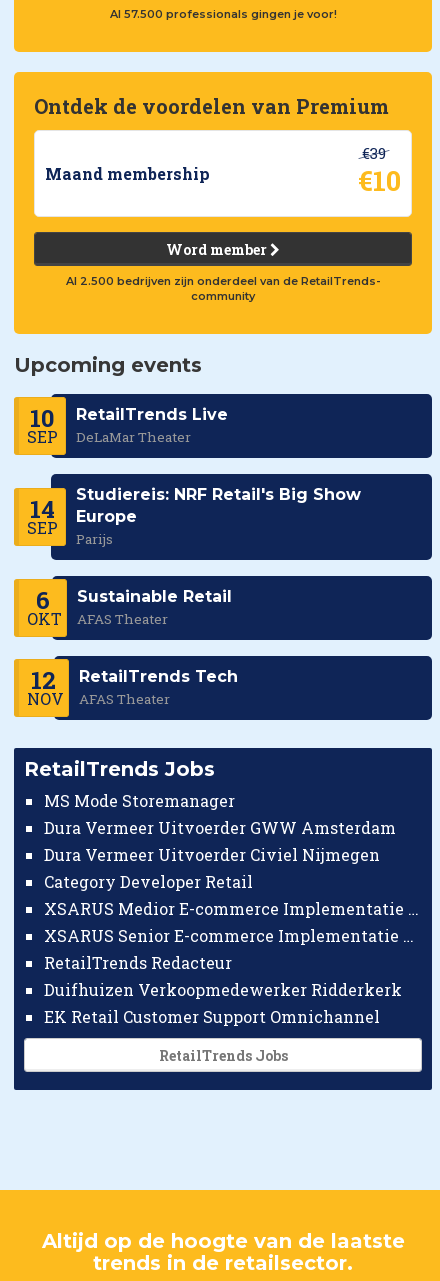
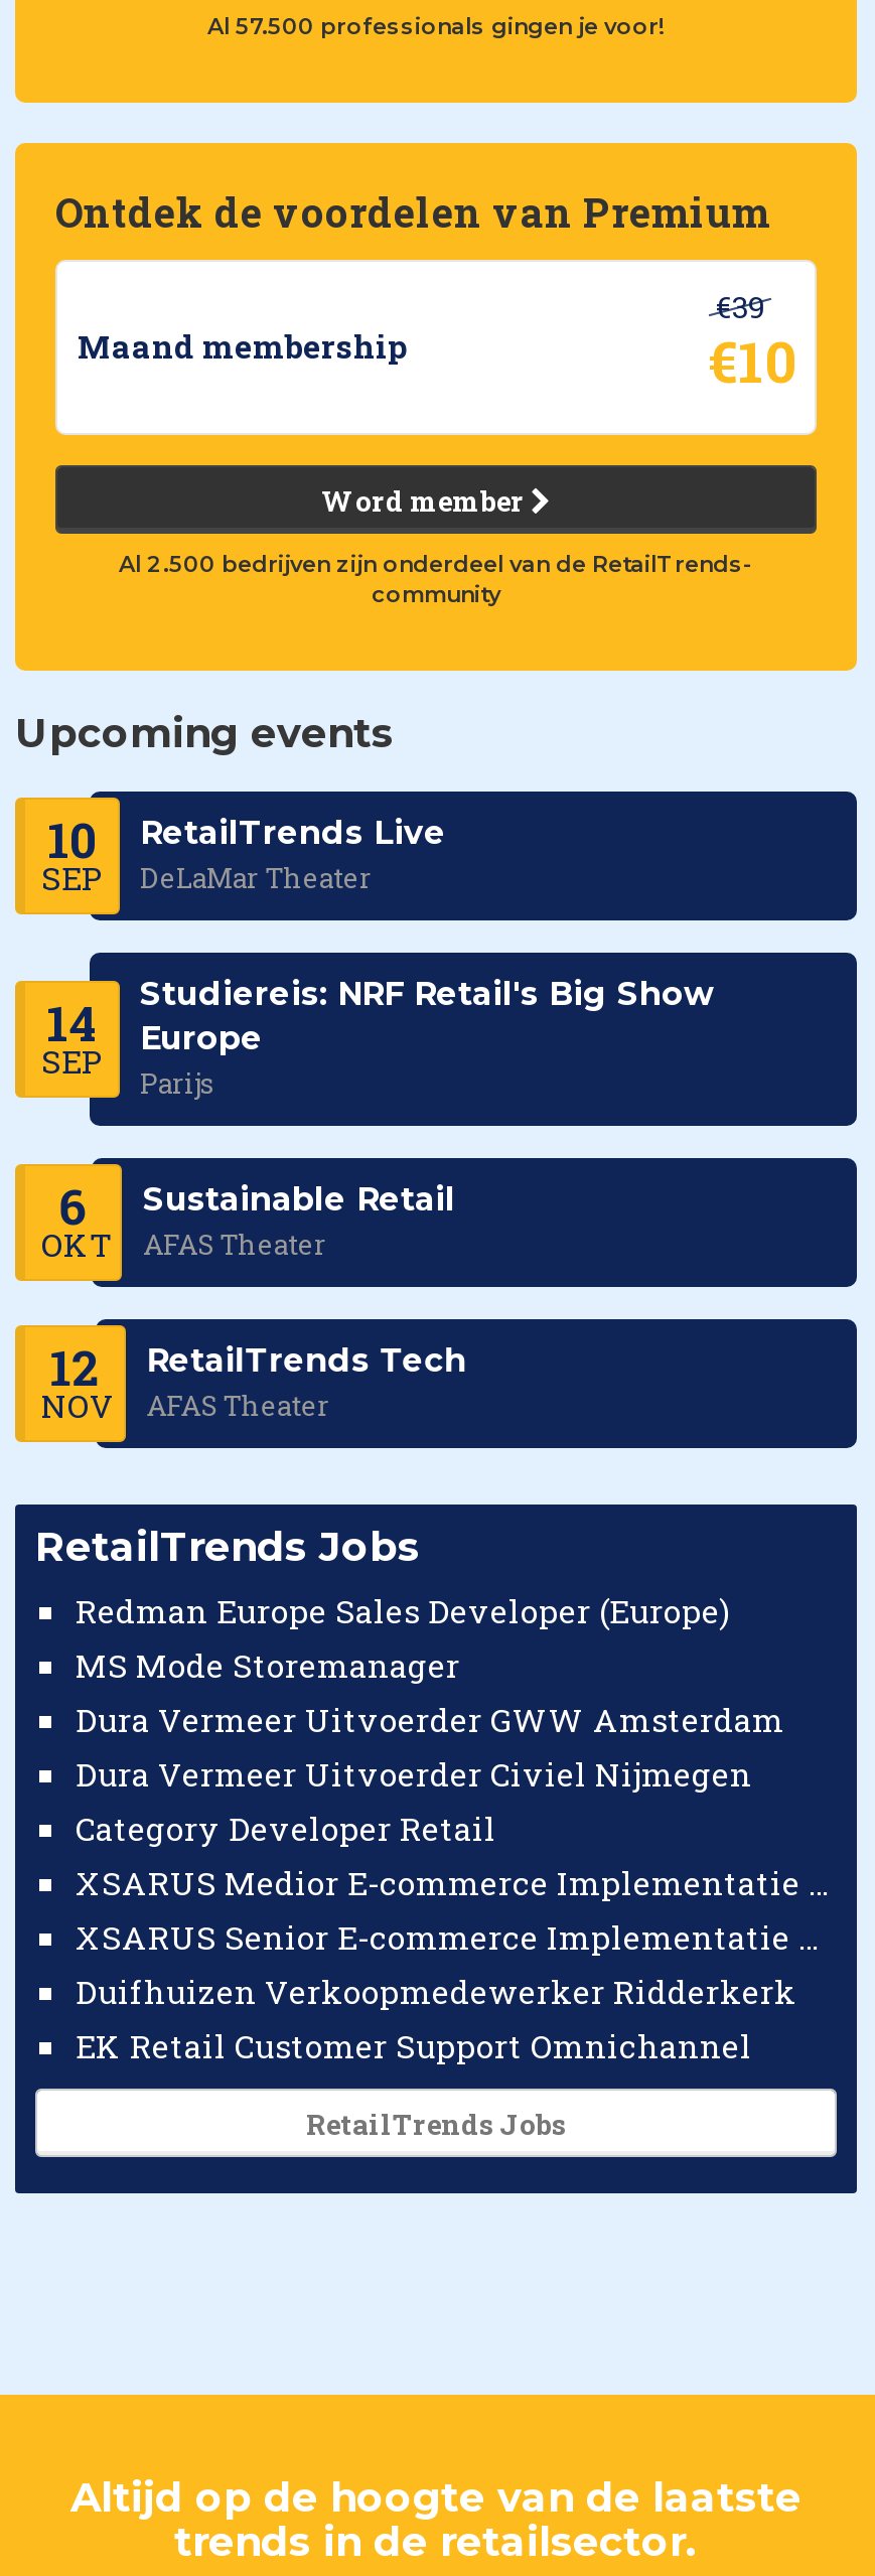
+ Redman Europe Sales Developer (Europe)

moved down: MS Mode Storemanager | Dura Vermeer Uitvoerder GWW Amsterdam | Dura Vermeer Uitvoerder Civiel Nijmegen | Category Developer Retail

- RetailTrends Redacteur
